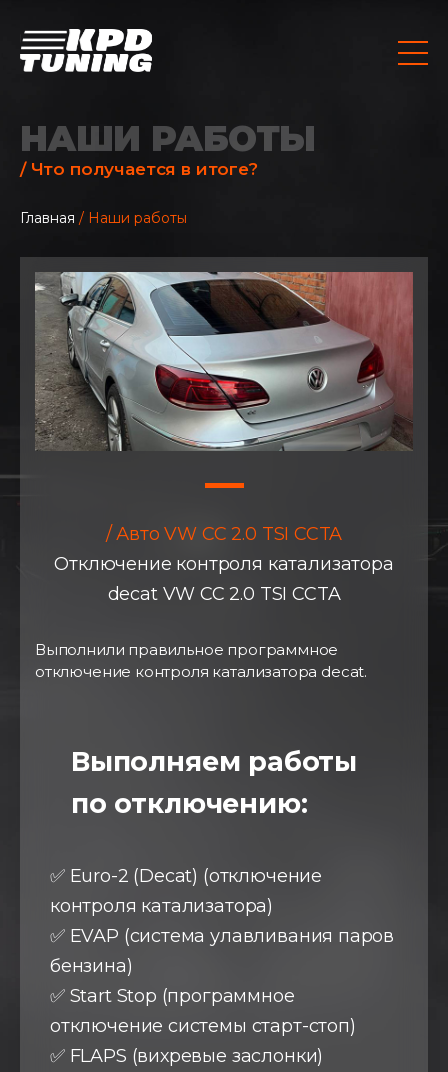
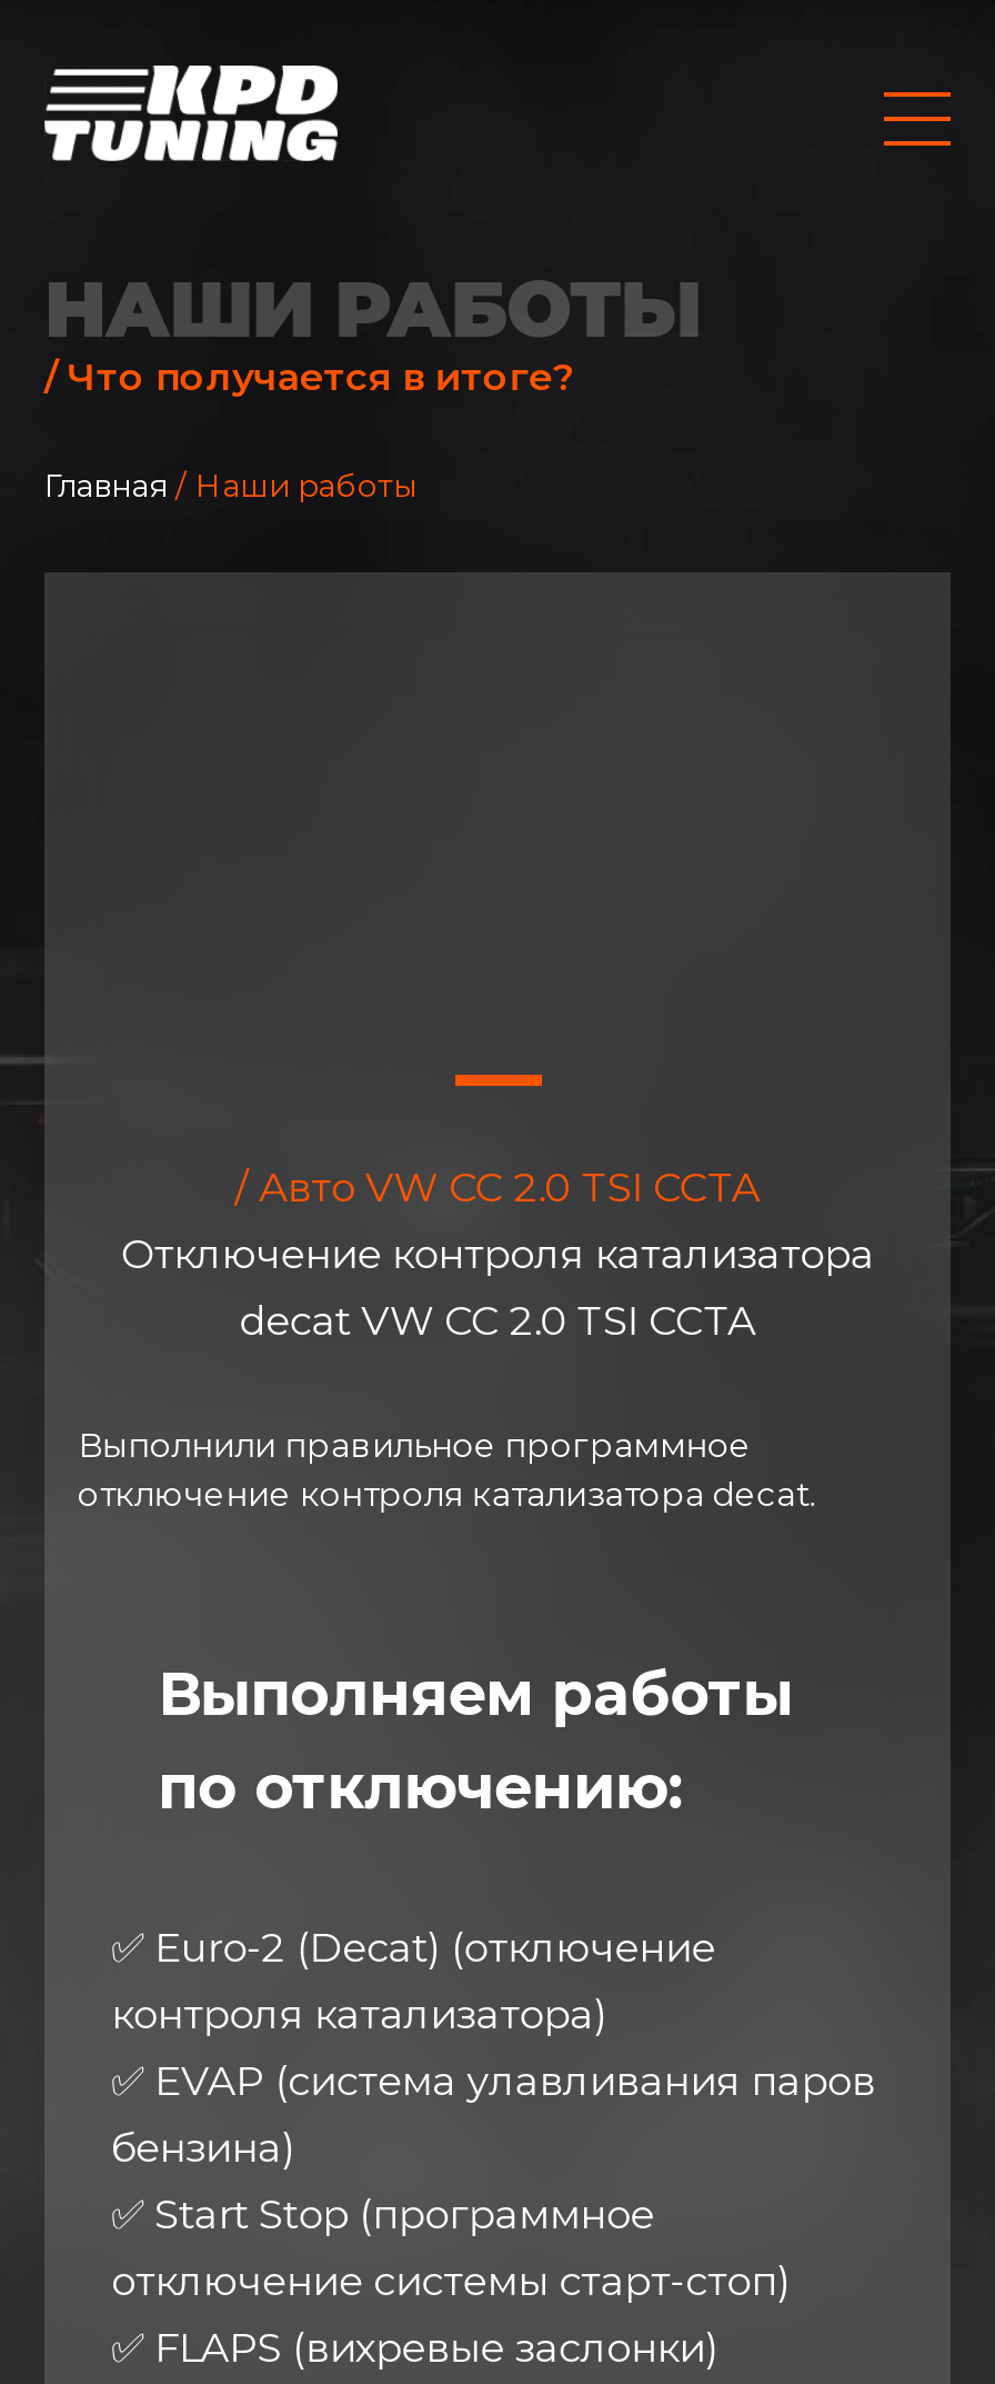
- [image]
